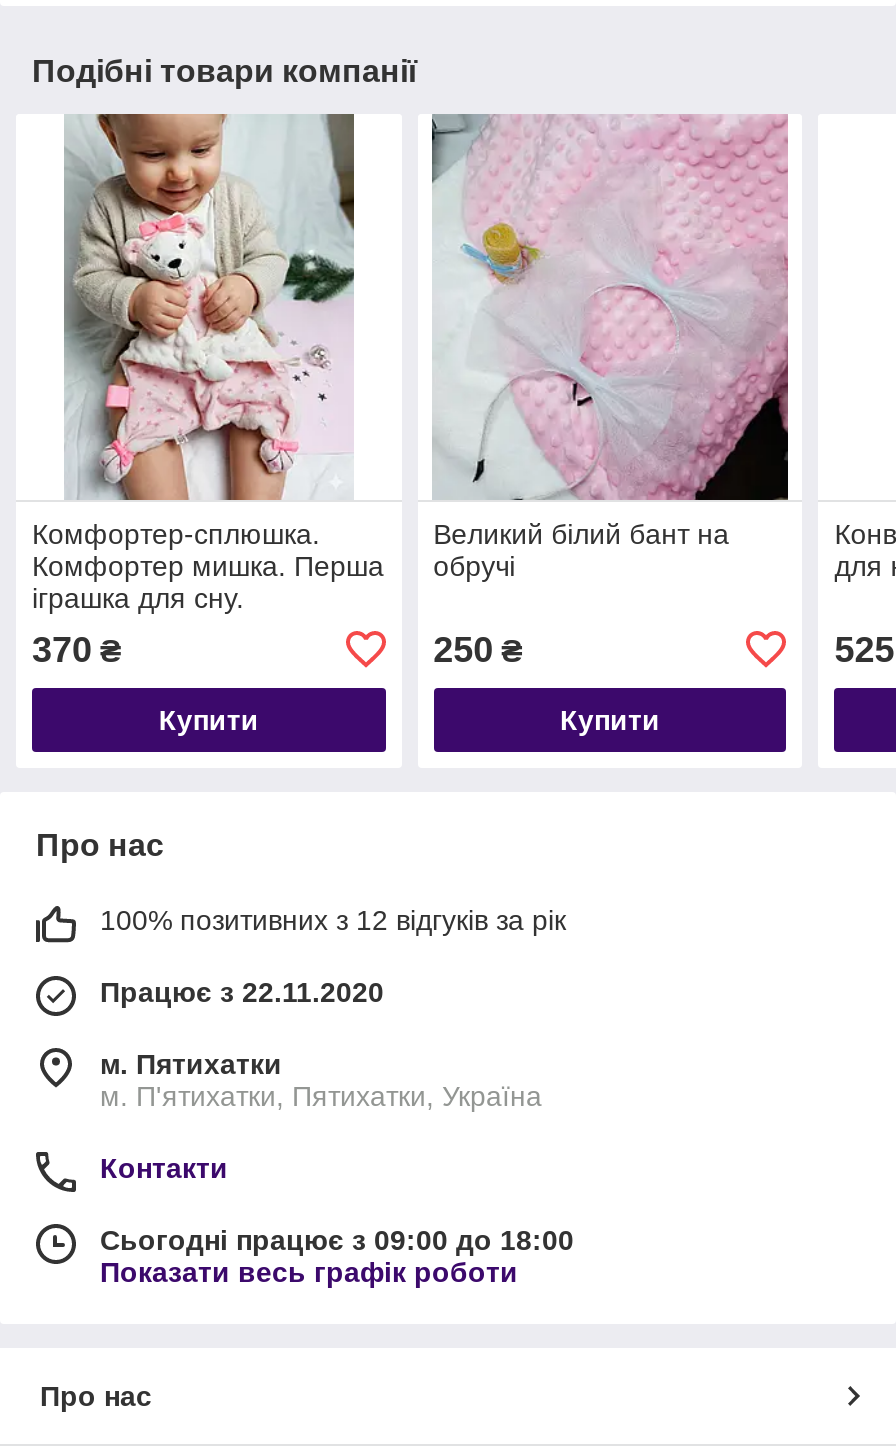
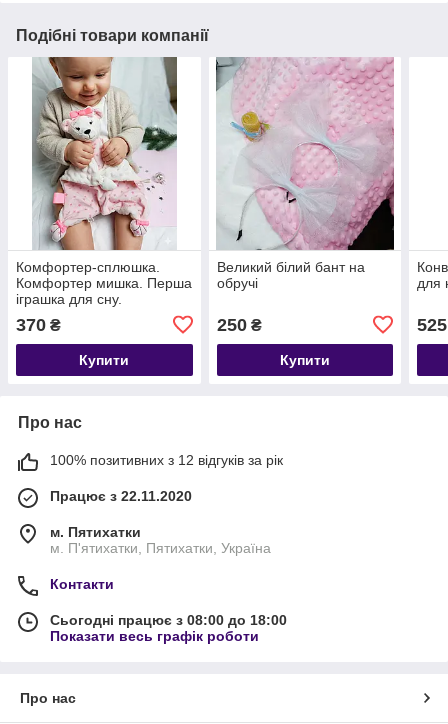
- Сьогодні працює з 09:00 до 18:00
+ Сьогодні працює з 08:00 до 18:00
